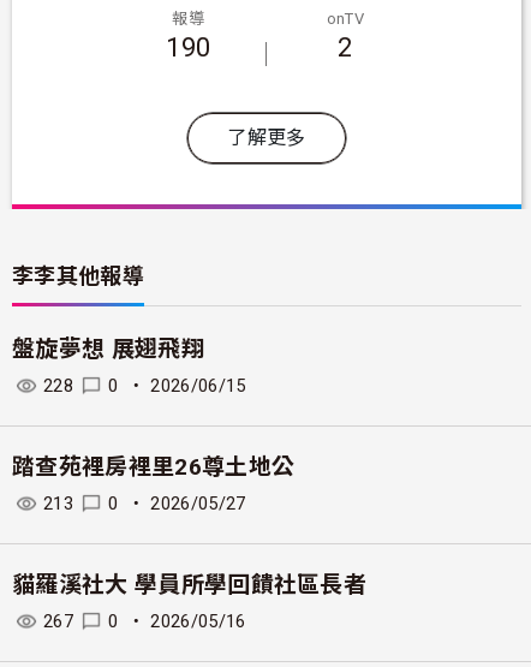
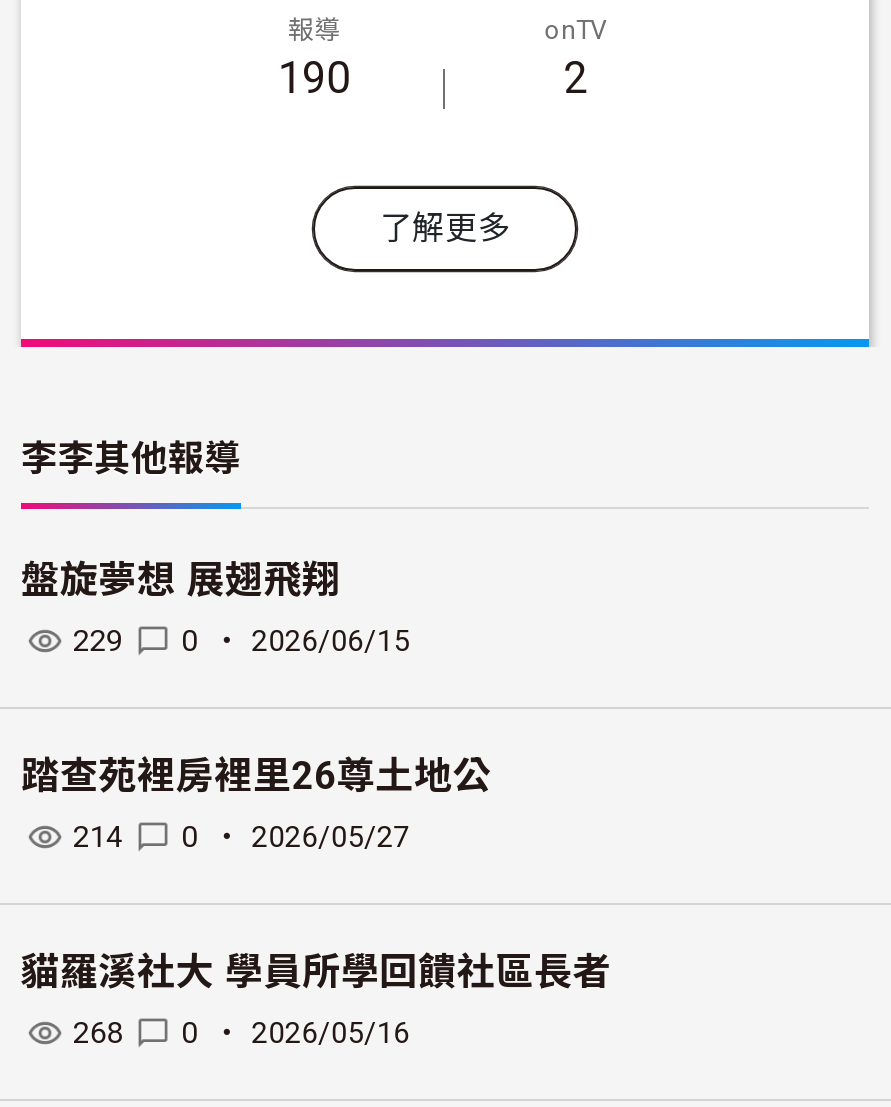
- 228 0 ・2026/06/15
+ 229 0 ・2026/06/15

- 213 0 ・2026/05/27
+ 214 0 ・2026/05/27

- 267 0 ・2026/05/16
+ 268 0 ・2026/05/16
